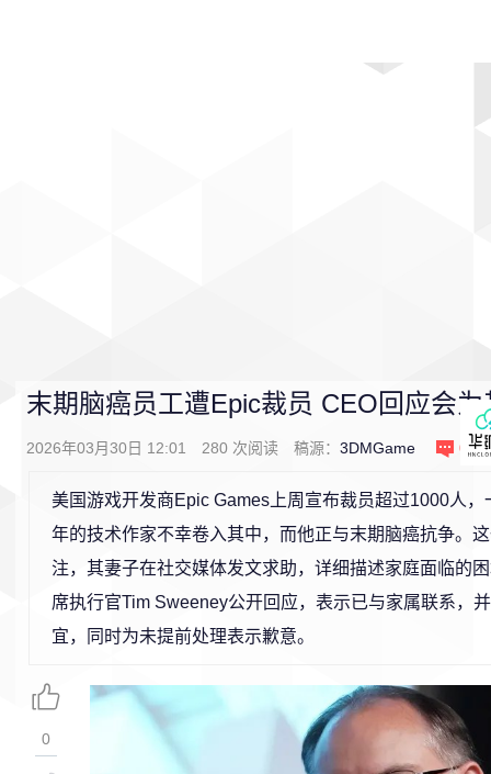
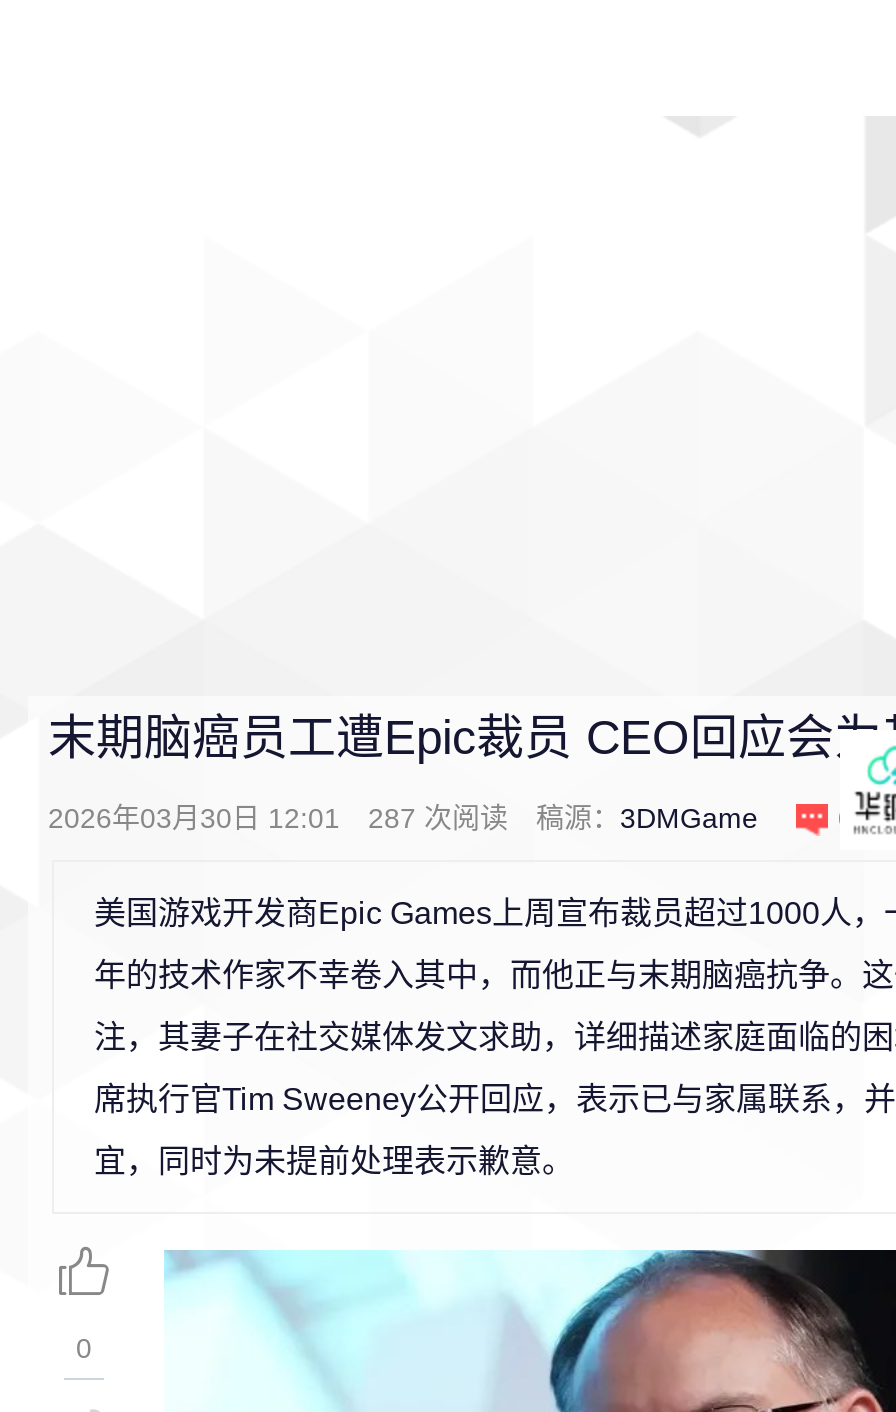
- 2026年03月30日 12:01 280次阅读 稿源：3DMGame
+ 2026年03月30日 12:01 287次阅读 稿源：3DMGame
